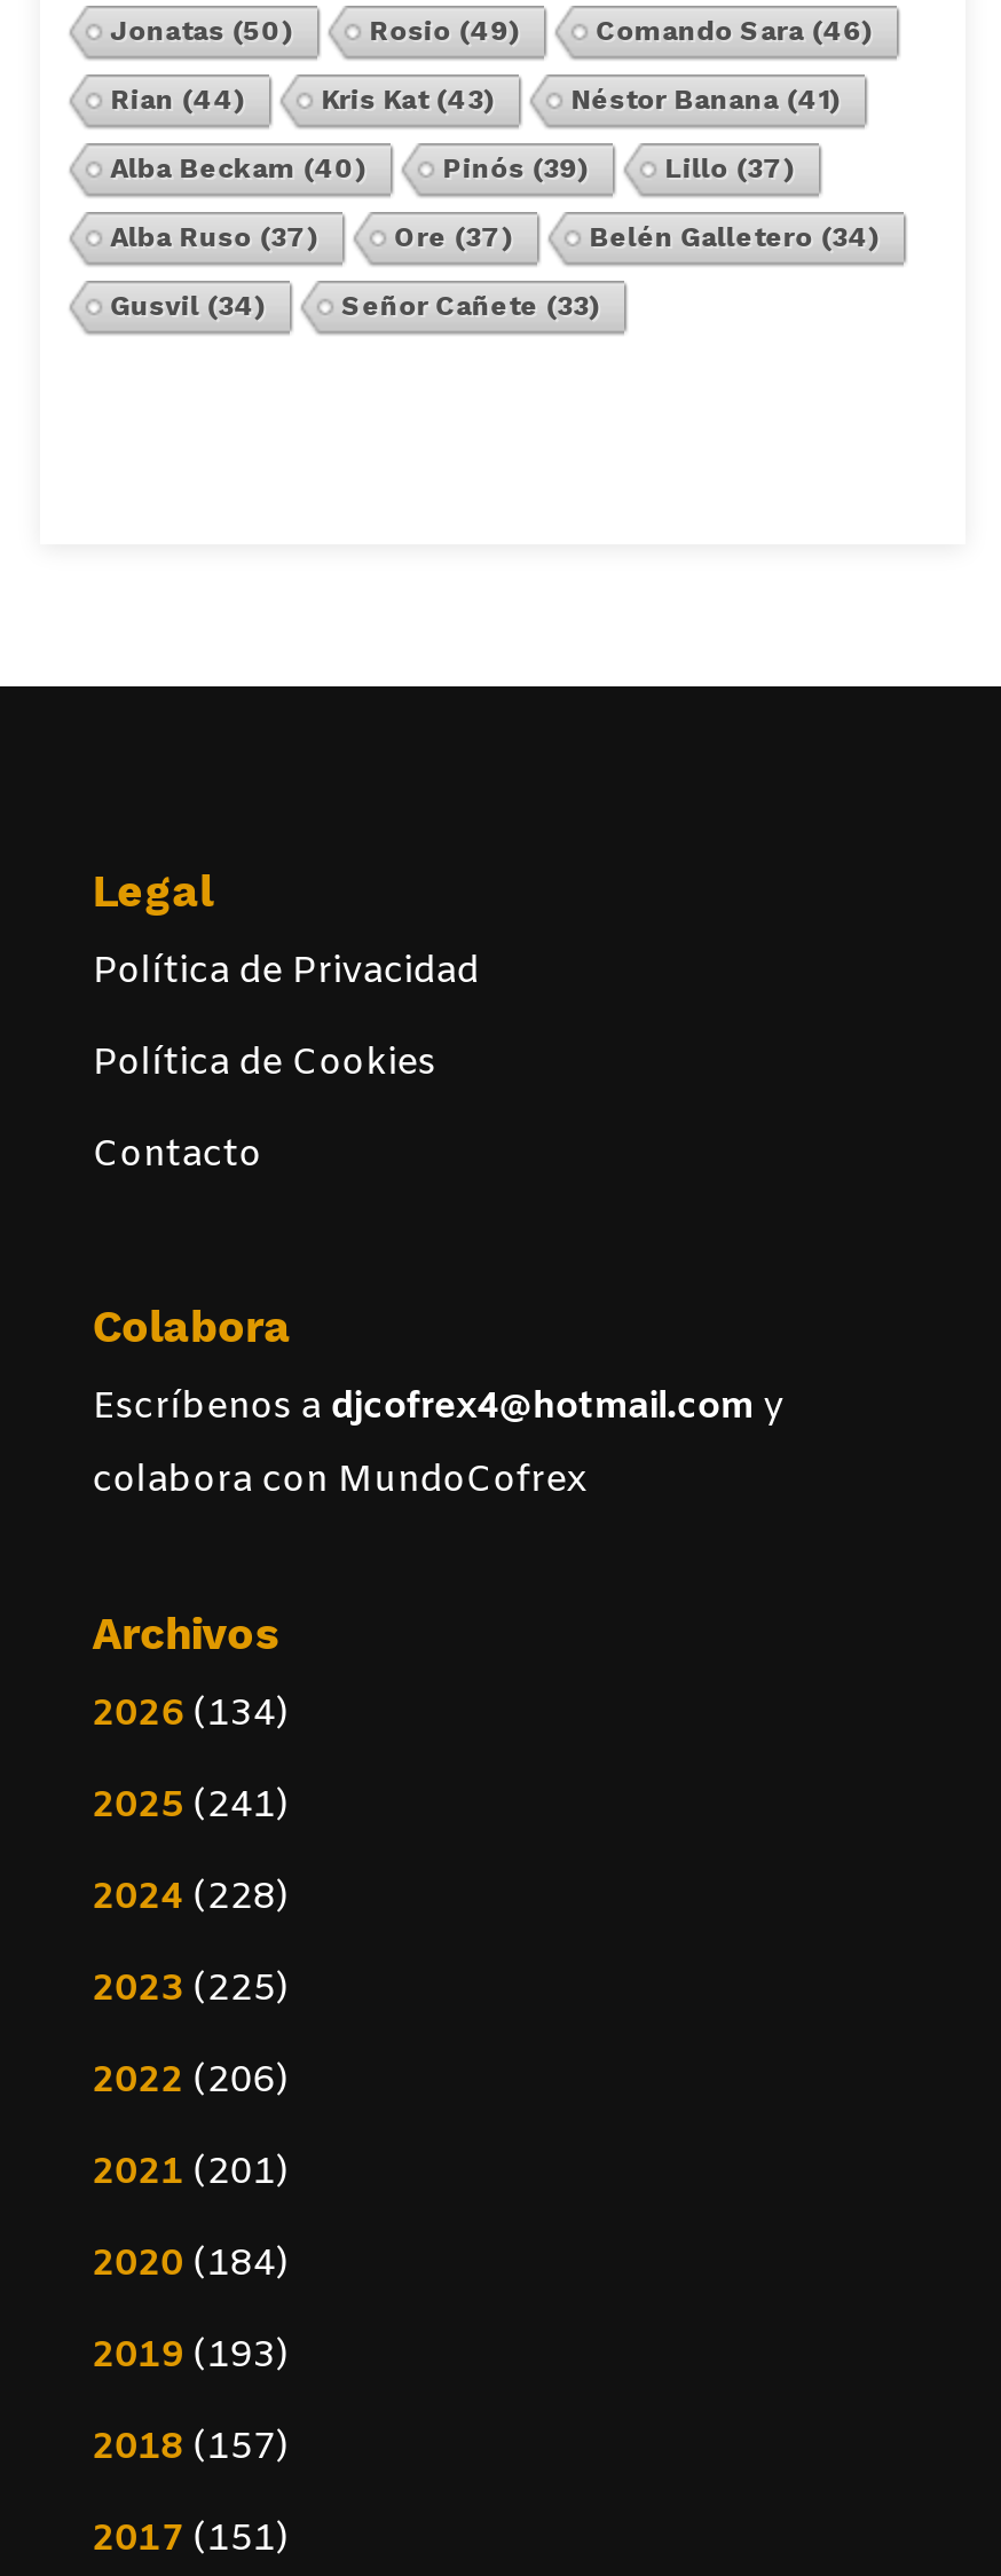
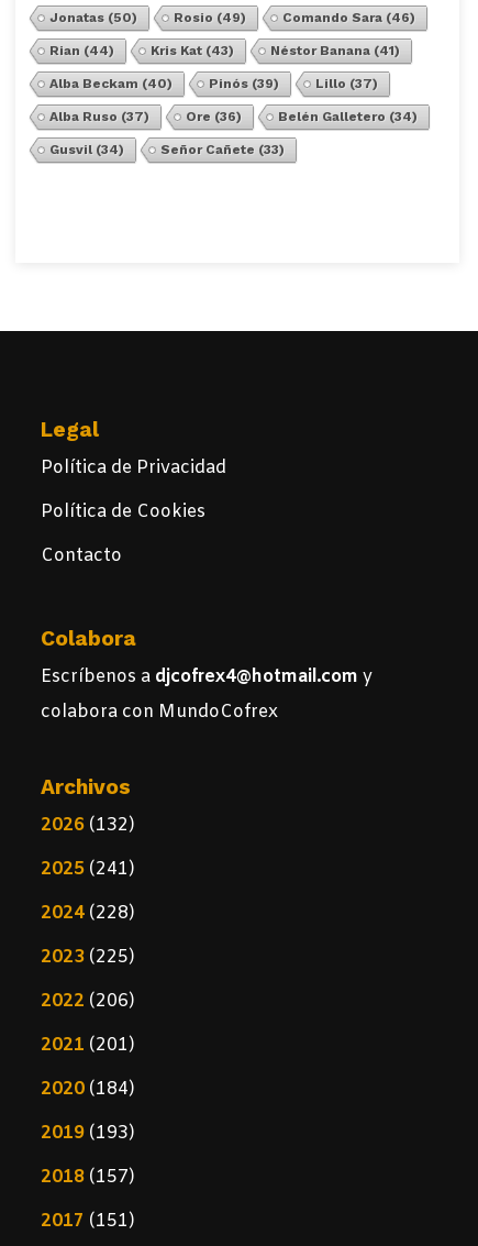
- Ore (37)
+ Ore (36)

- 2026 (134)
+ 2026 (132)
